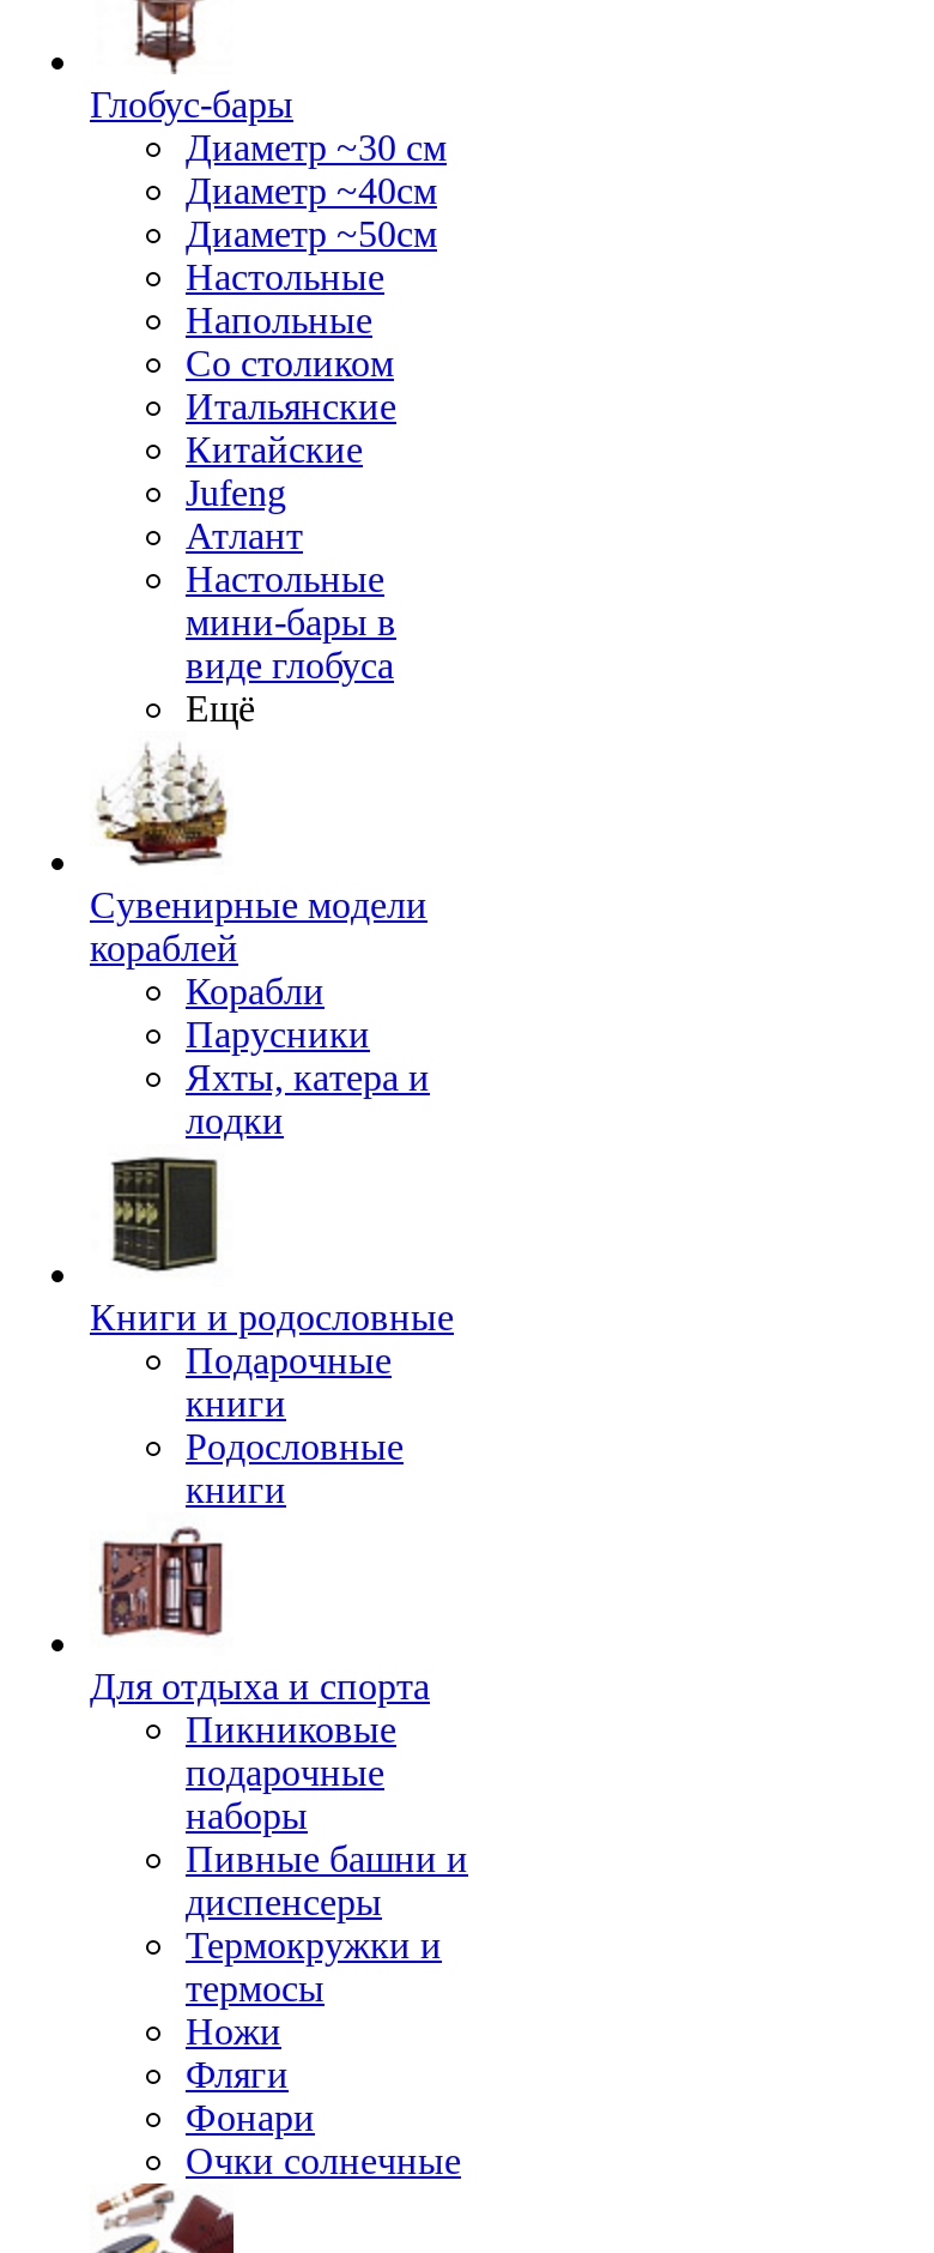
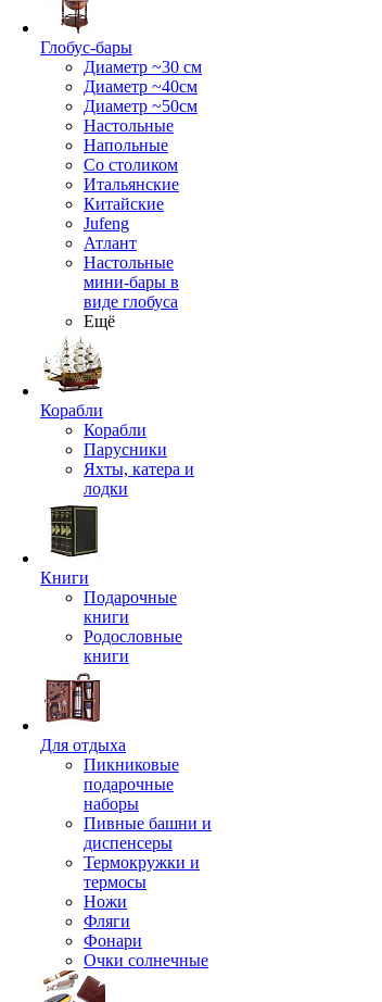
- Сувенирные модели
- кораблей
+ Корабли

- Книги и родословные
+ Книги

- Для отдыха и спорта
+ Для отдыха
